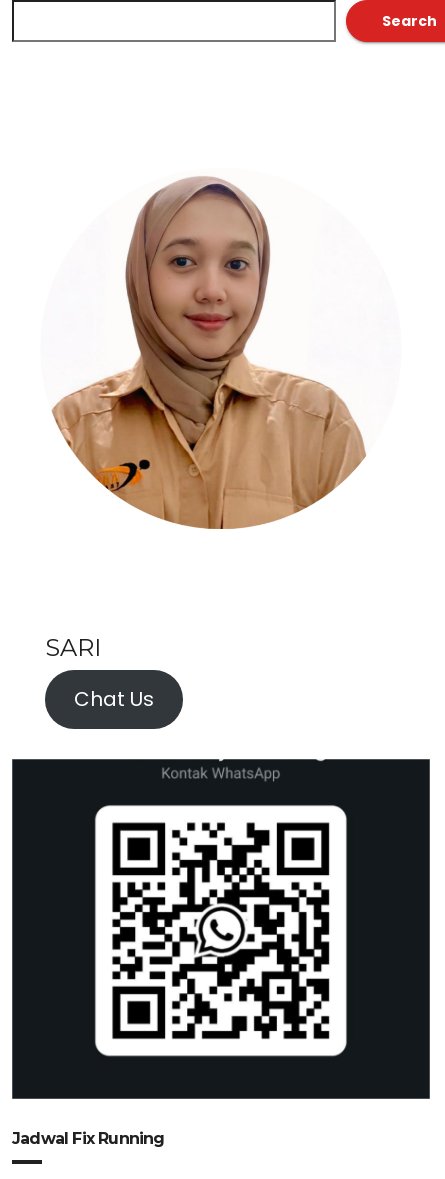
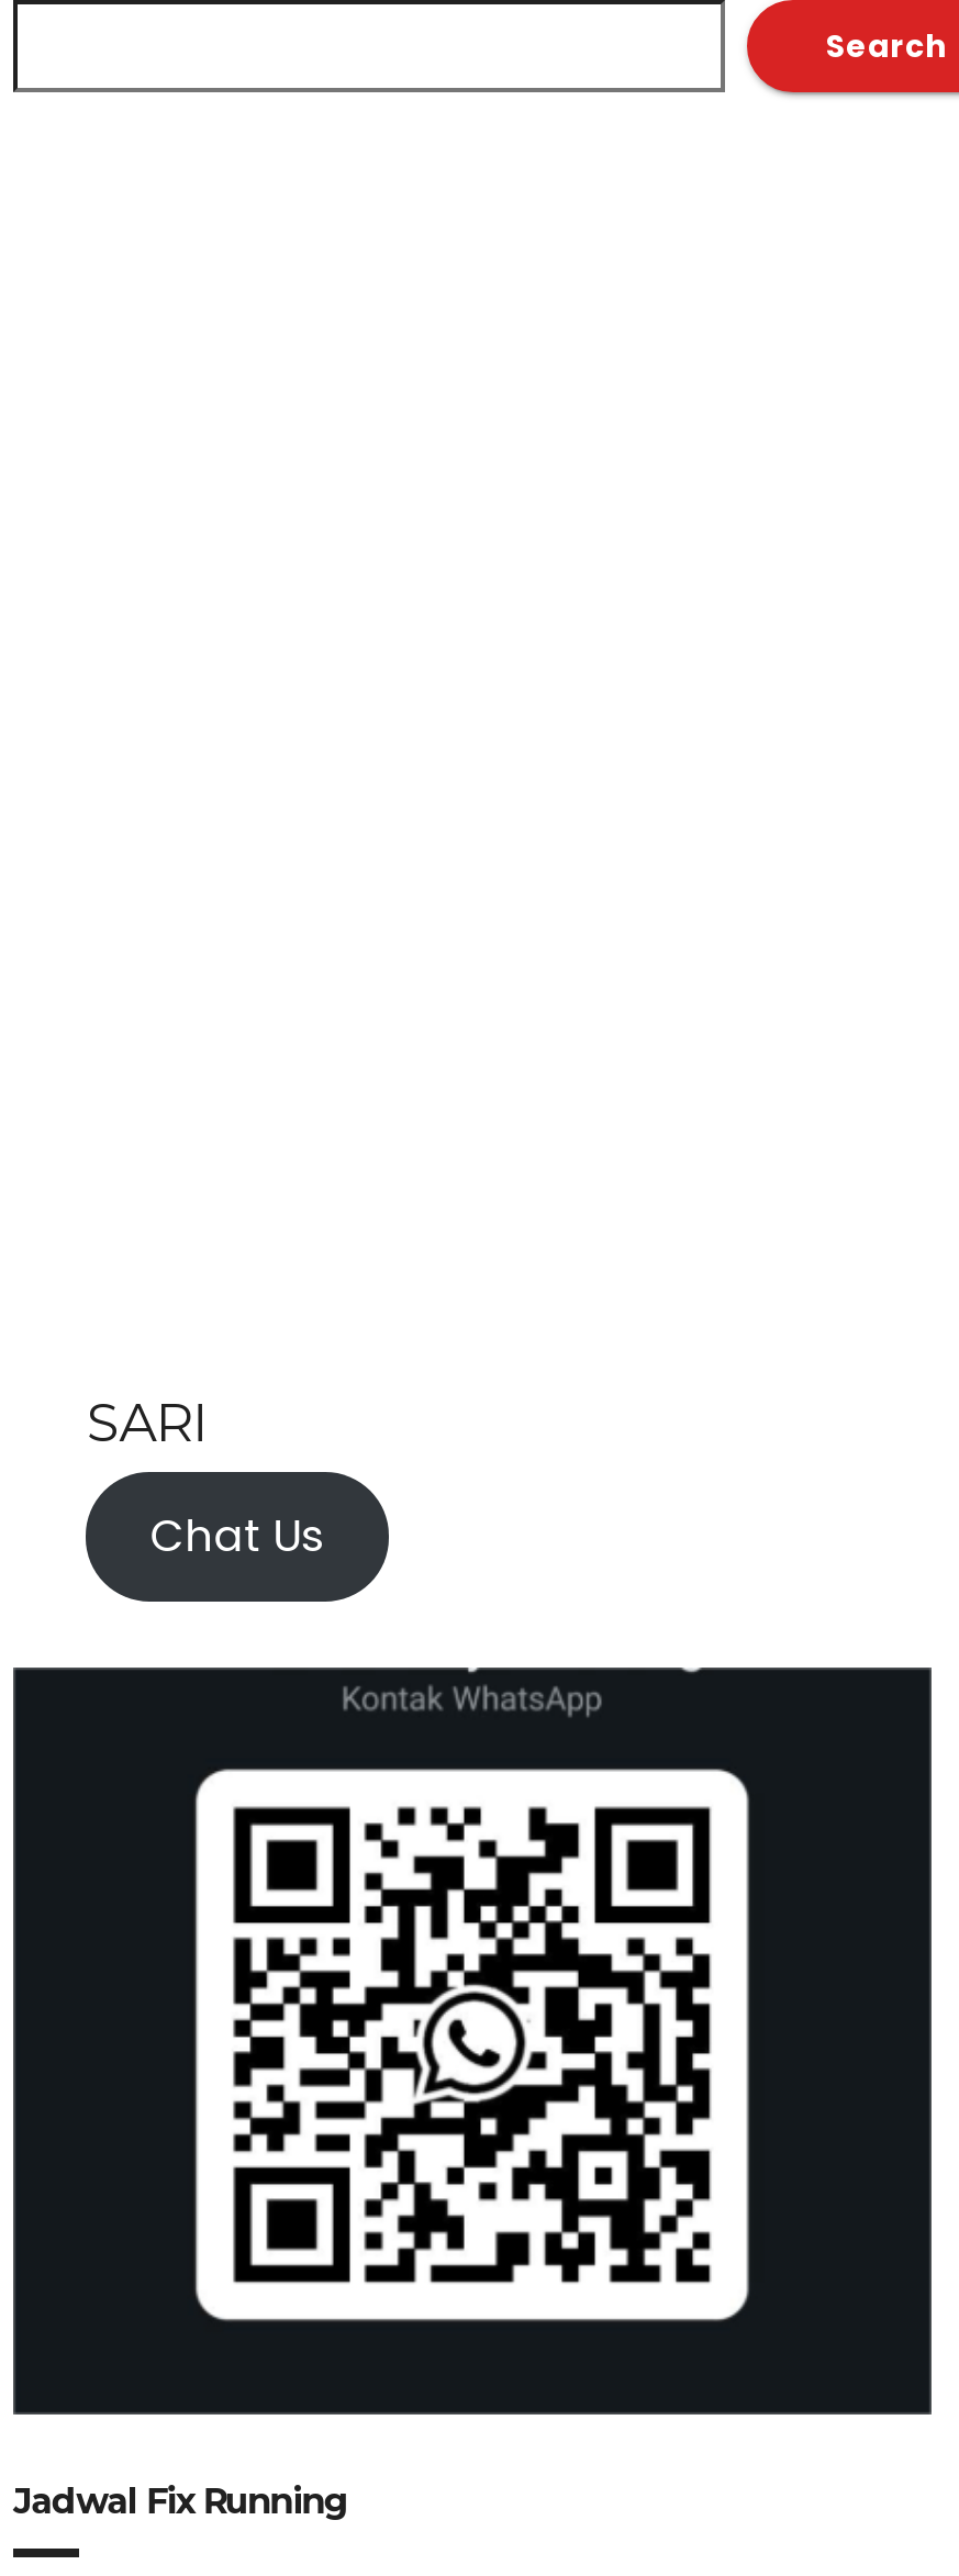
- [image]
